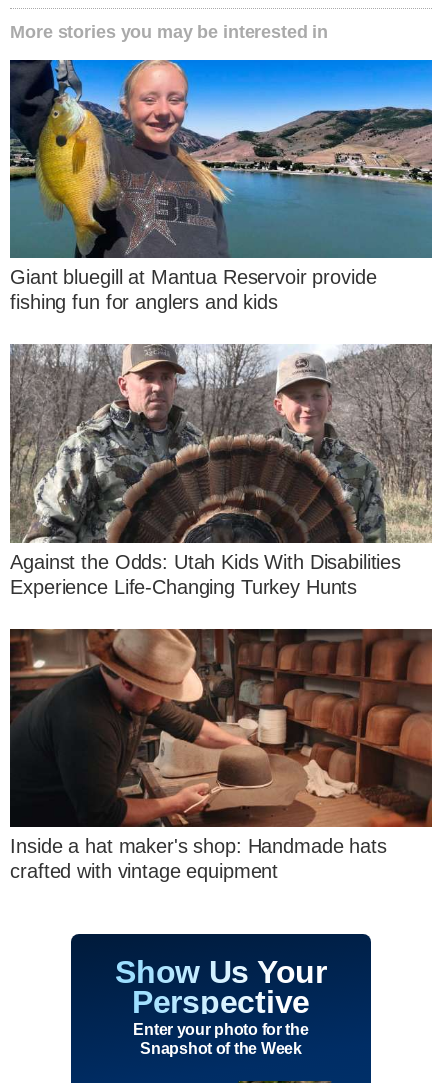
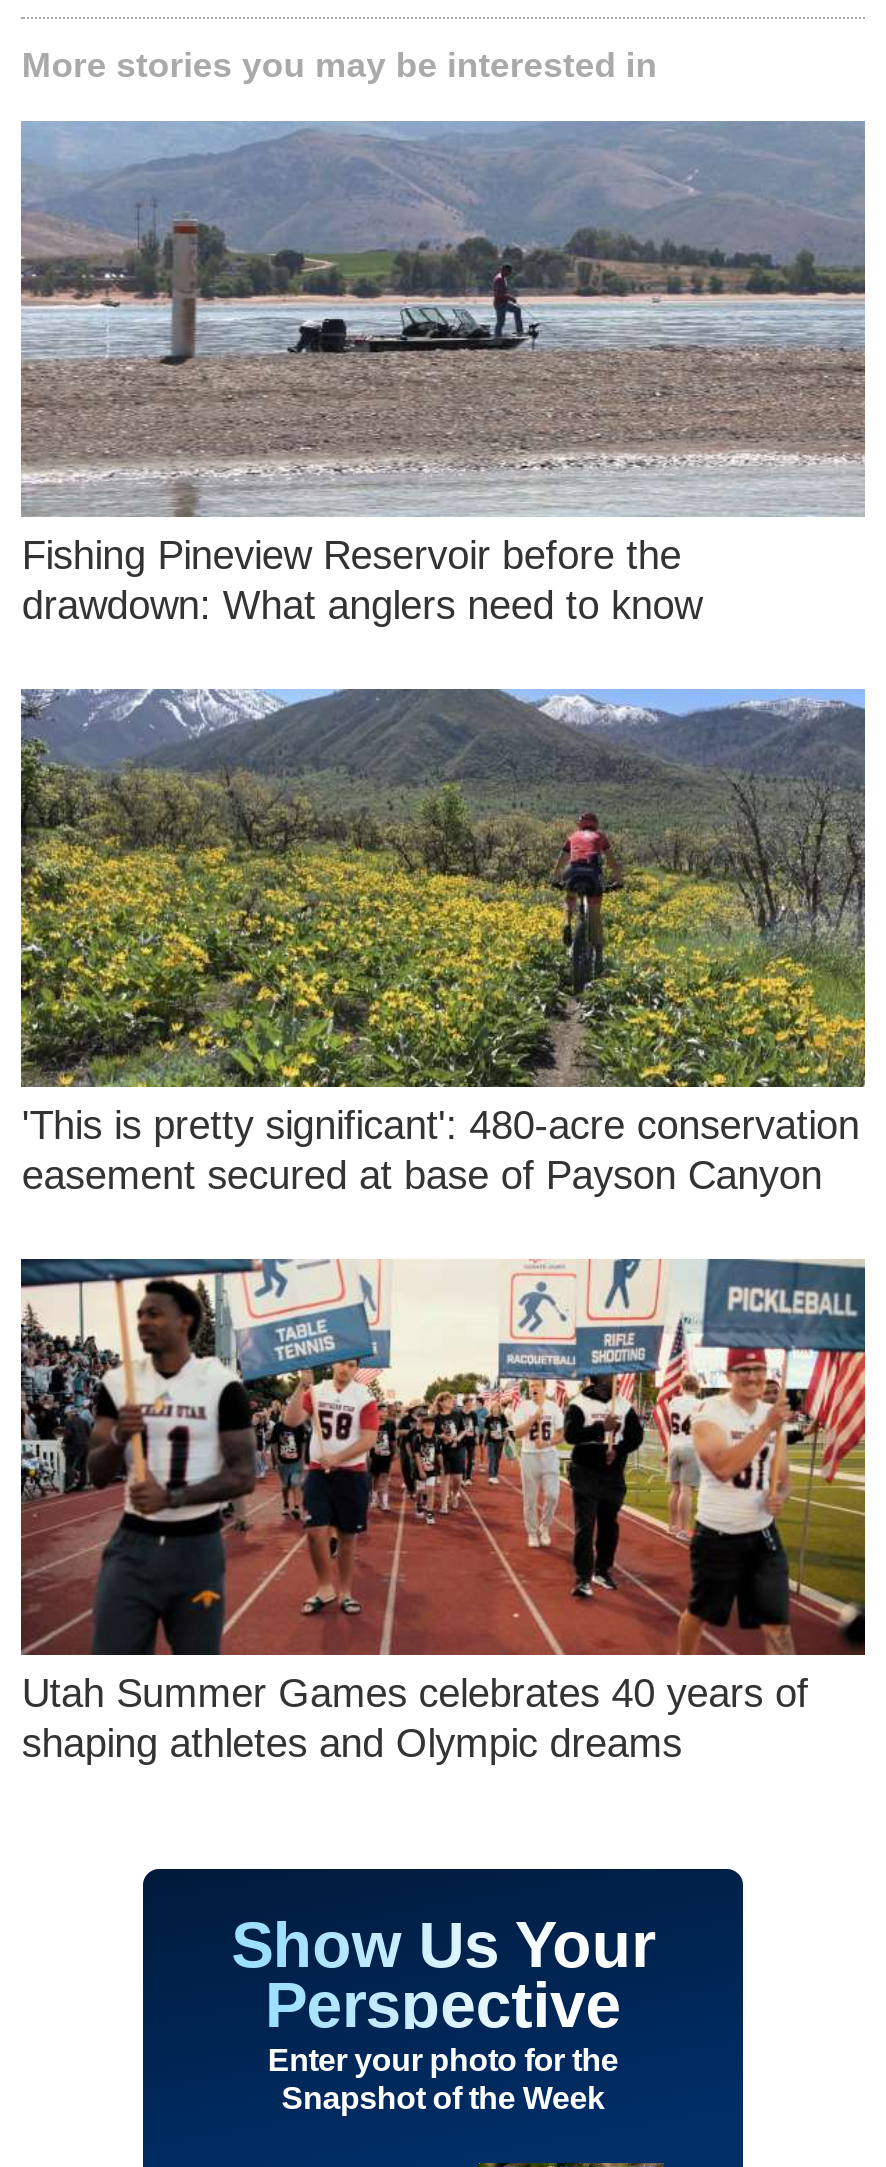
- [image]
- Giant bluegill at Mantua Reservoir provide
- fishing fun for anglers and kids
+ [image]
+ Fishing Pineview Reservoir before the
+ drawdown: What anglers need to know

- [image]
- Against the Odds: Utah Kids With Disabilities
- Experience Life-Changing Turkey Hunts
+ [image]
+ 'This is pretty significant': 480-acre conservation
+ easement secured at base of Payson Canyon

- [image]
- Inside a hat maker's shop: Handmade hats
- crafted with vintage equipment
+ [image]
+ Utah Summer Games celebrates 40 years of
+ shaping athletes and Olympic dreams
